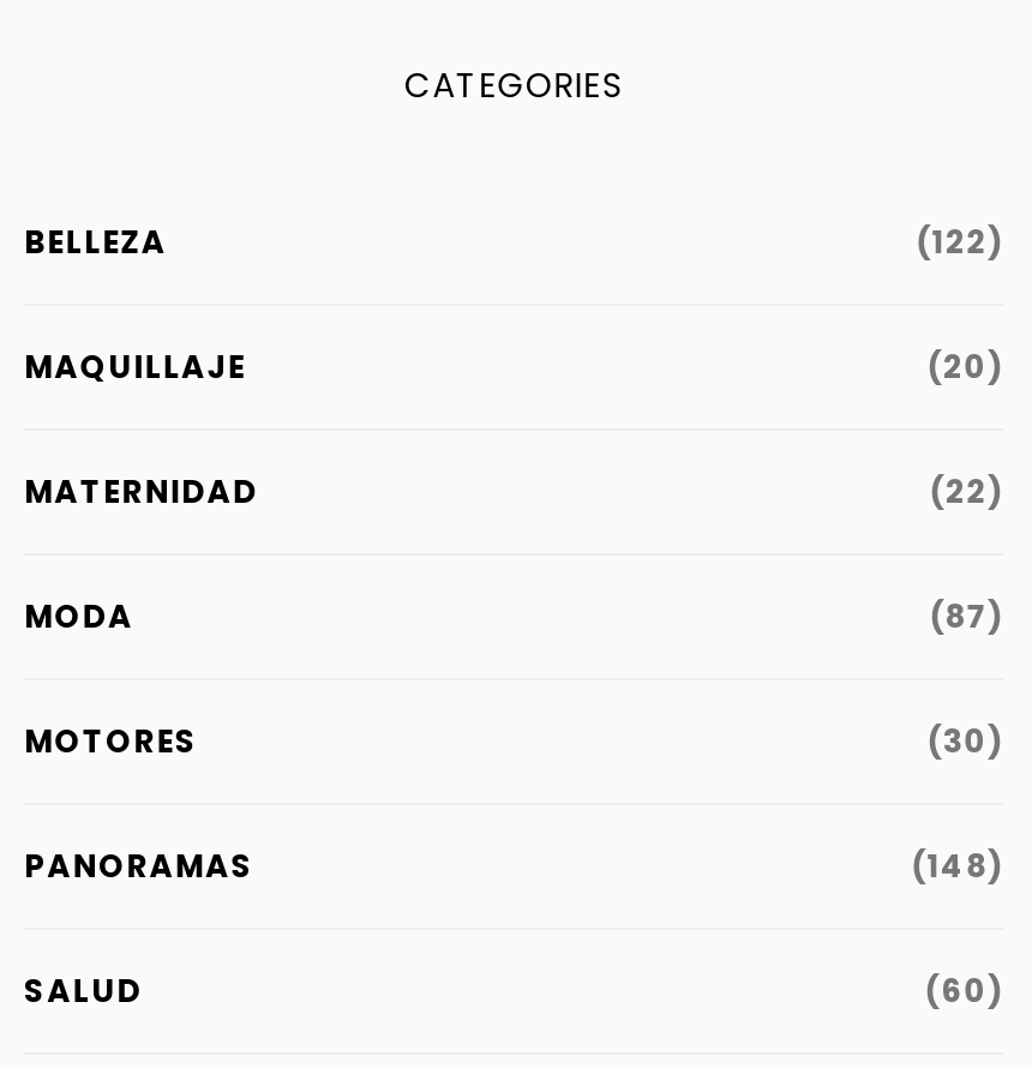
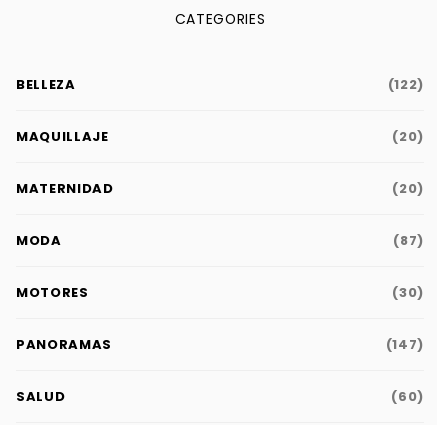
- (22)
+ (20)

- (148)
+ (147)
